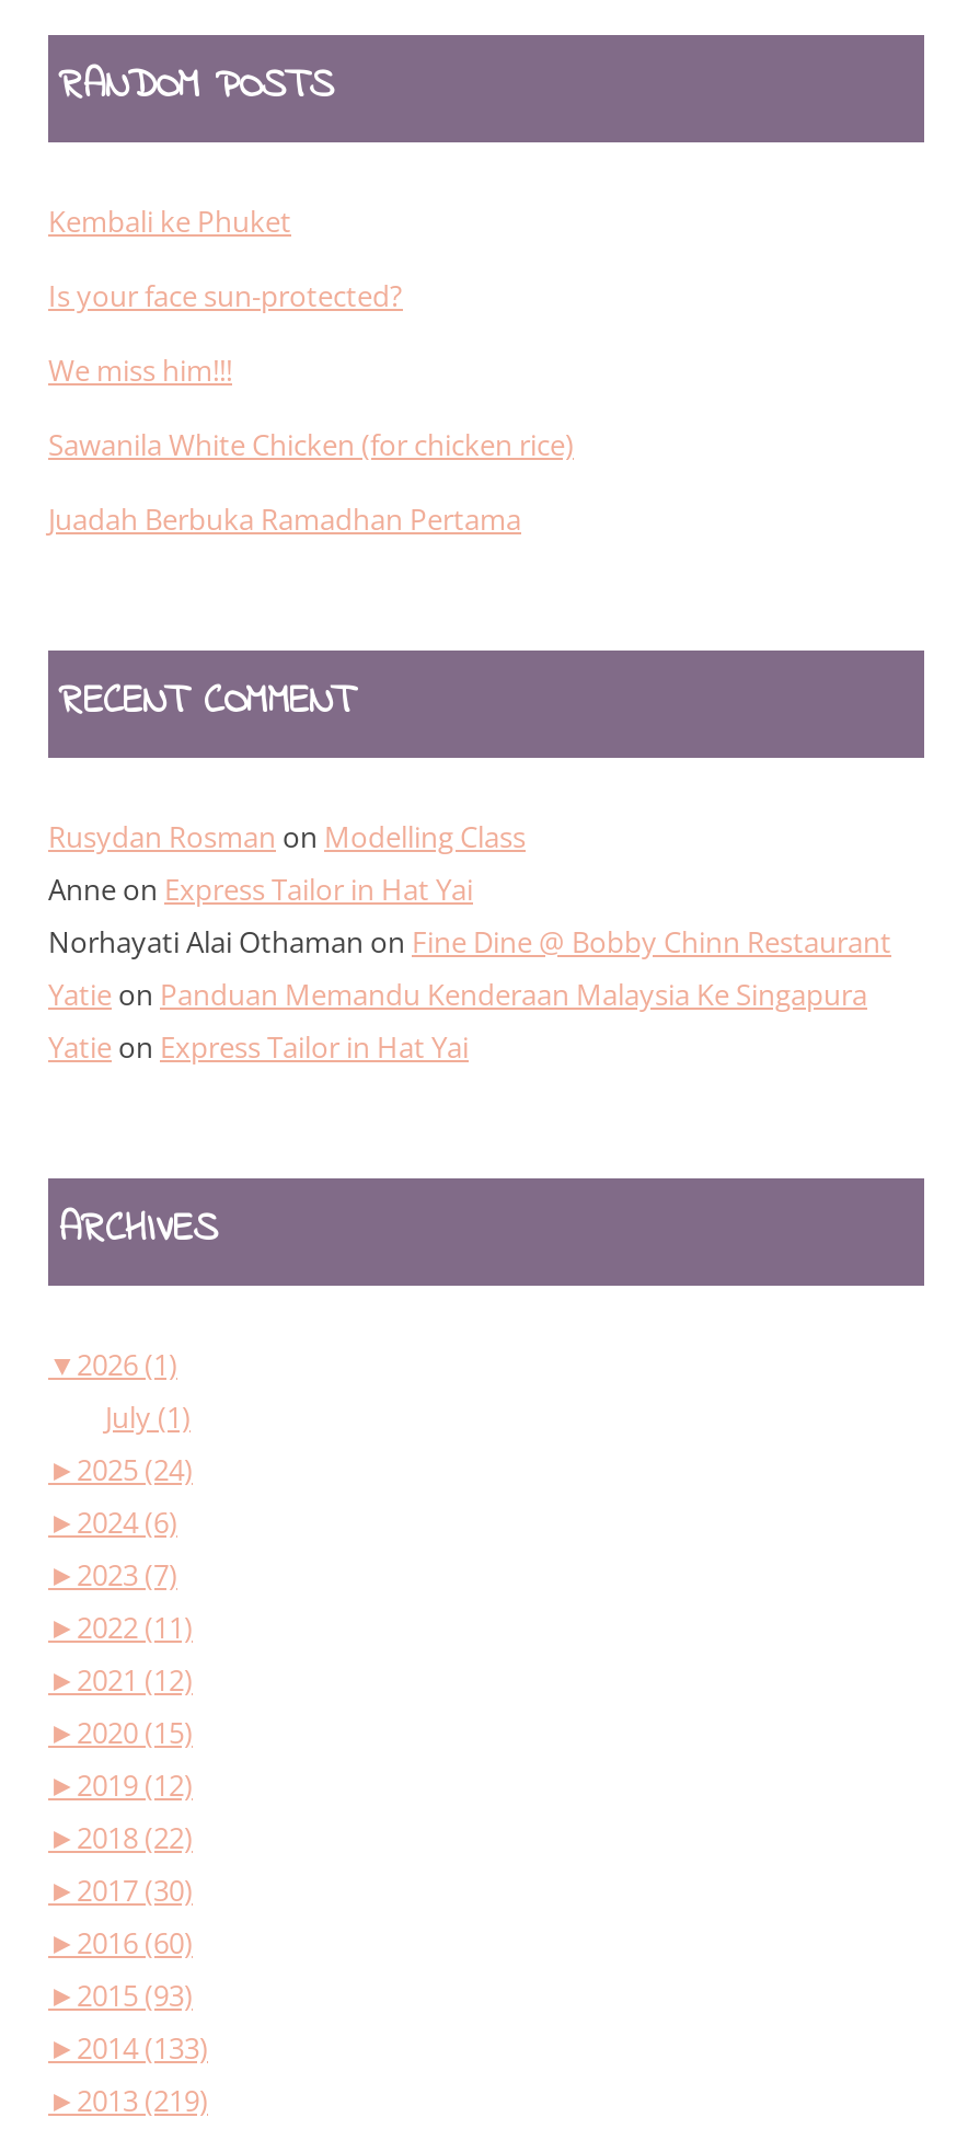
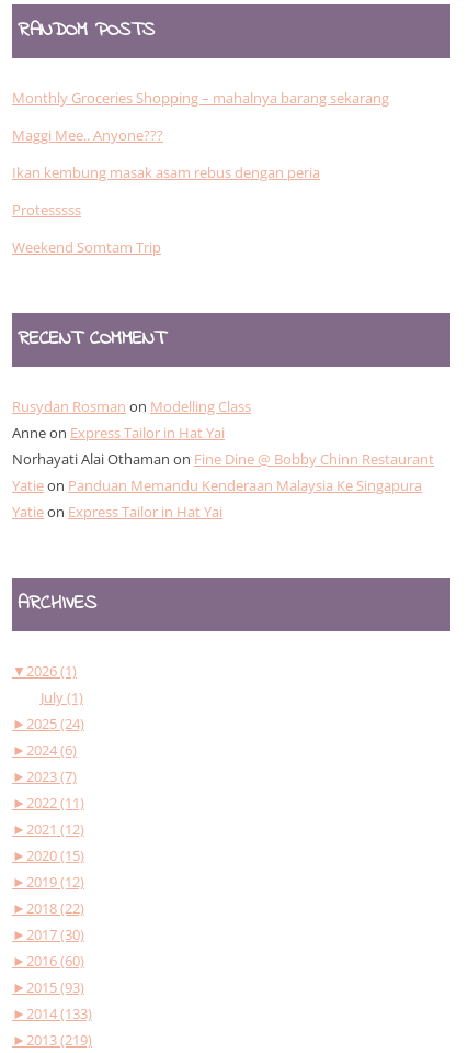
- Kembali ke Phuket
+ Monthly Groceries Shopping – mahalnya barang sekarang

- Is your face sun-protected?
+ Maggi Mee.. Anyone???

- We miss him!!!
+ Ikan kembung masak asam rebus dengan peria

- Sawanila White Chicken (for chicken rice)
+ Protesssss

- Juadah Berbuka Ramadhan Pertama
+ Weekend Somtam Trip
